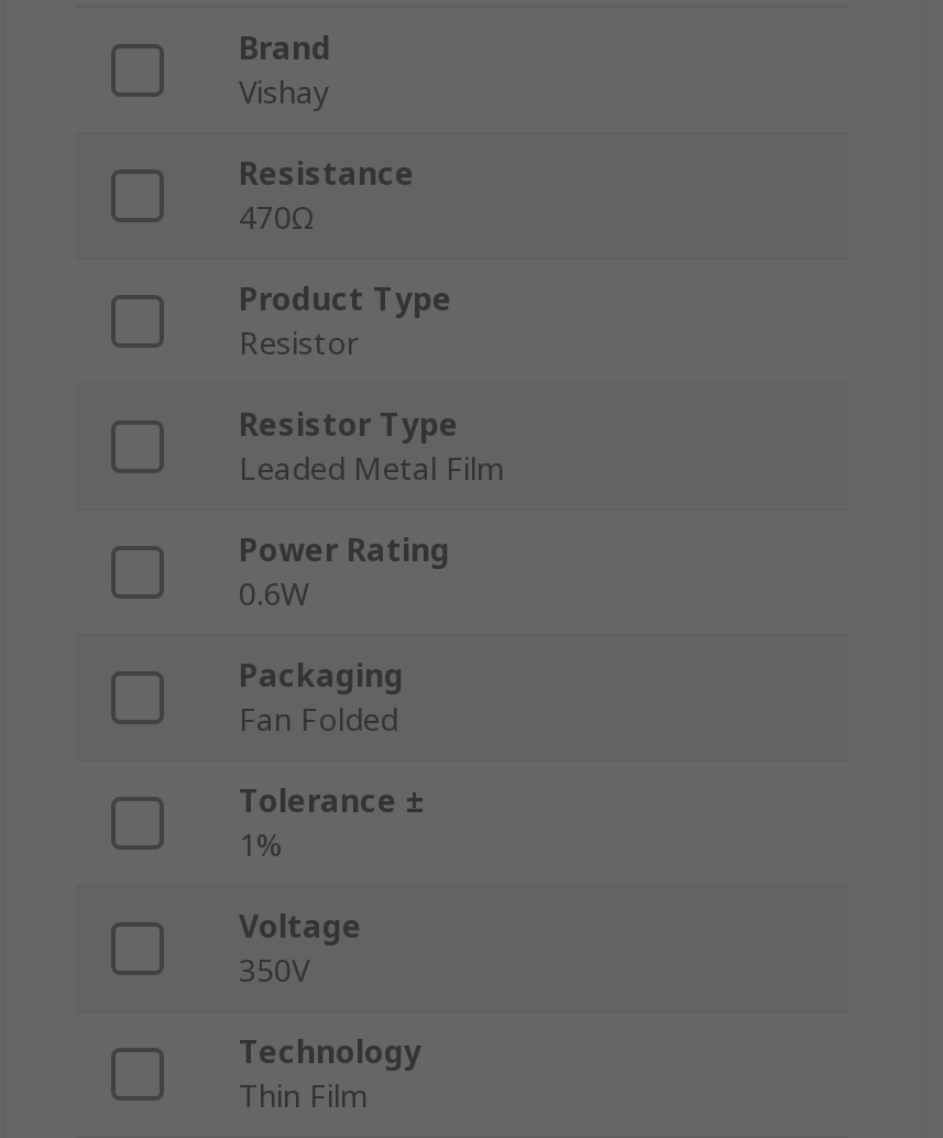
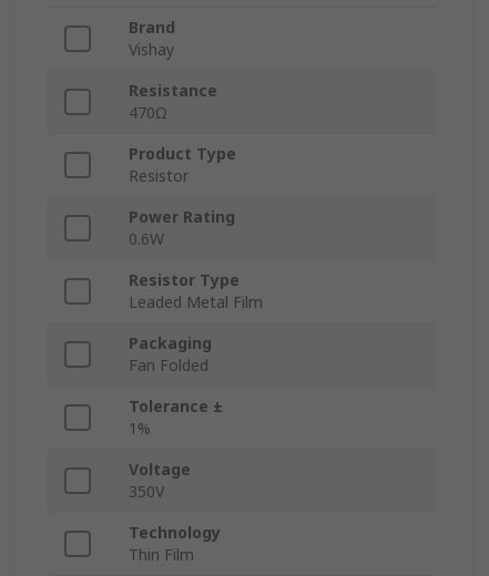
moved down: Resistor Type | Leaded Metal Film

moved up: Power Rating | 0.6W
